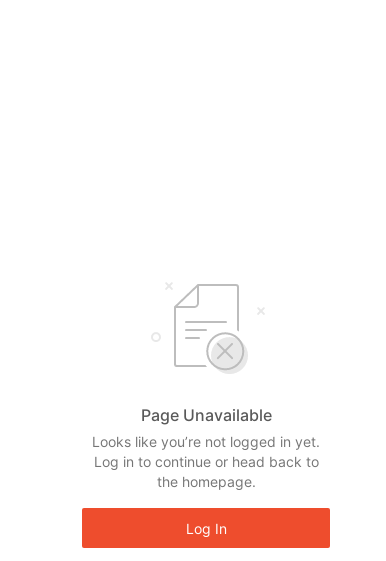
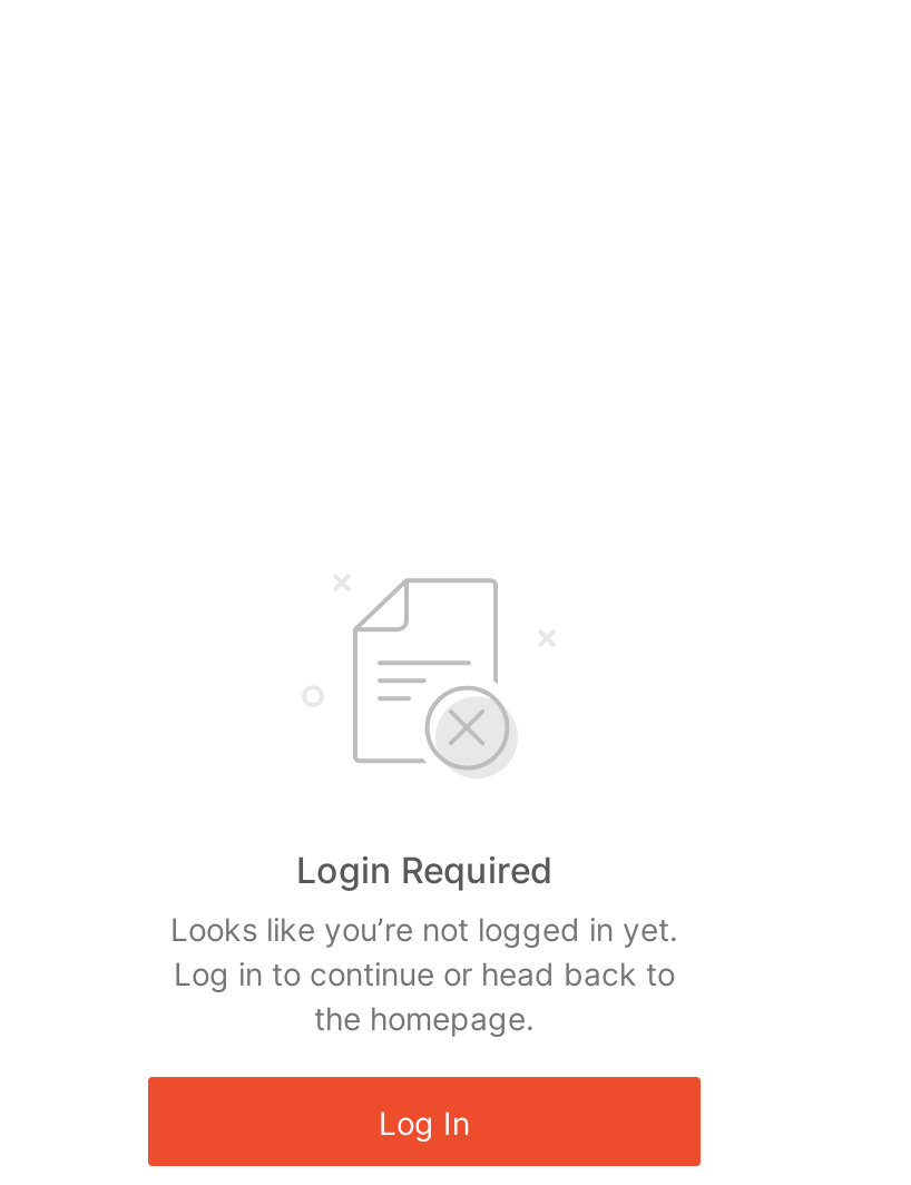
- Page Unavailable
+ Login Required
